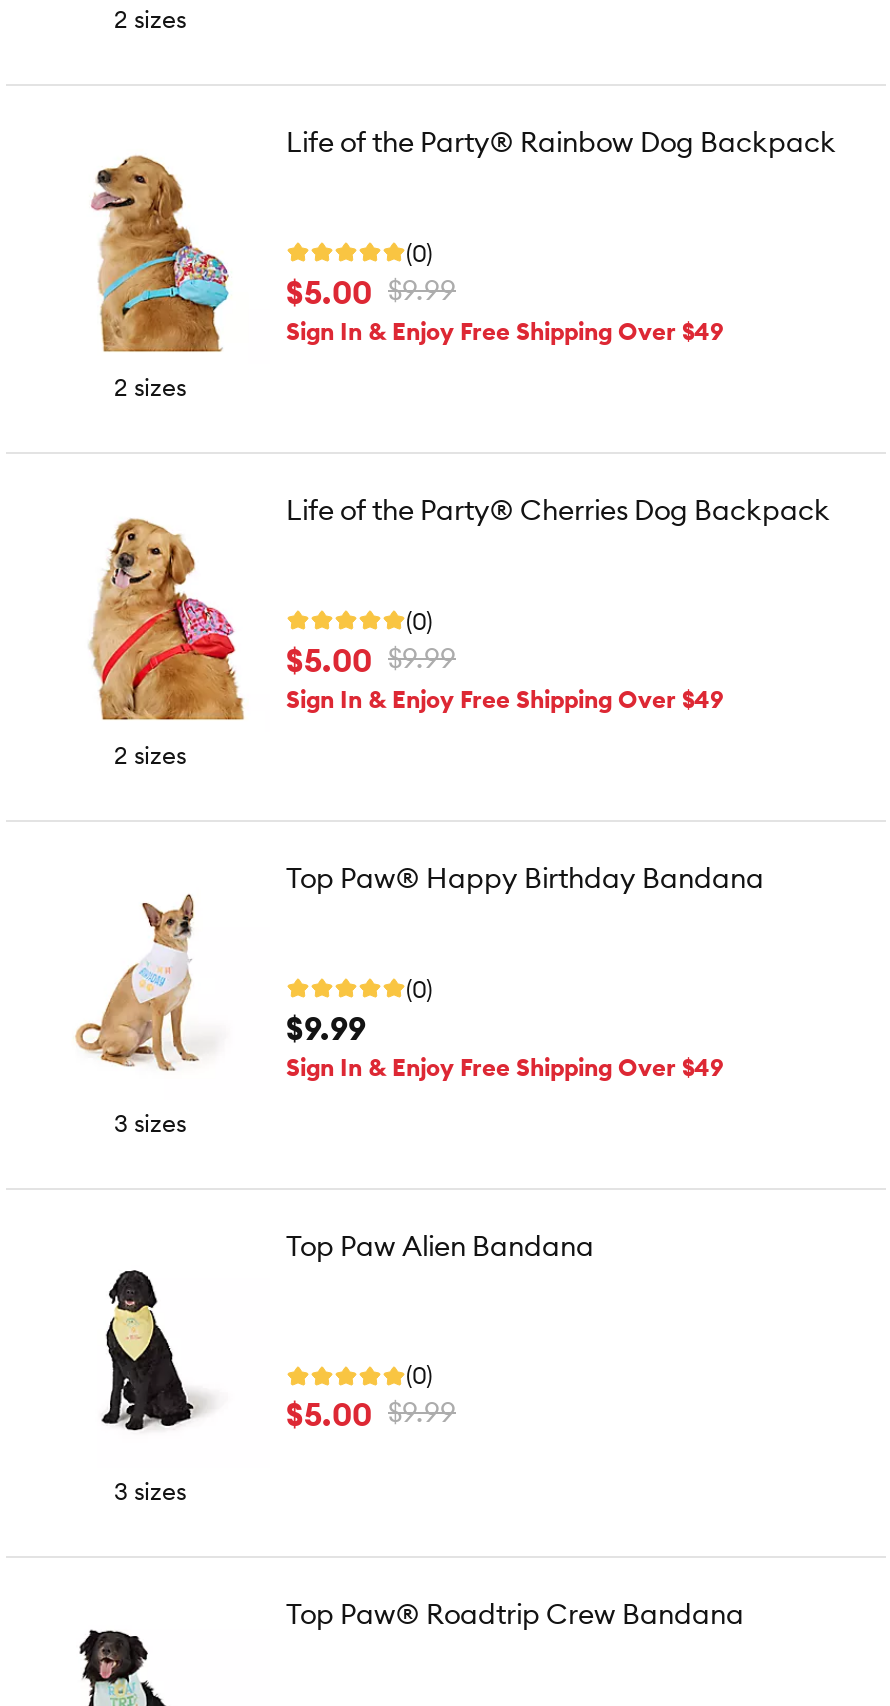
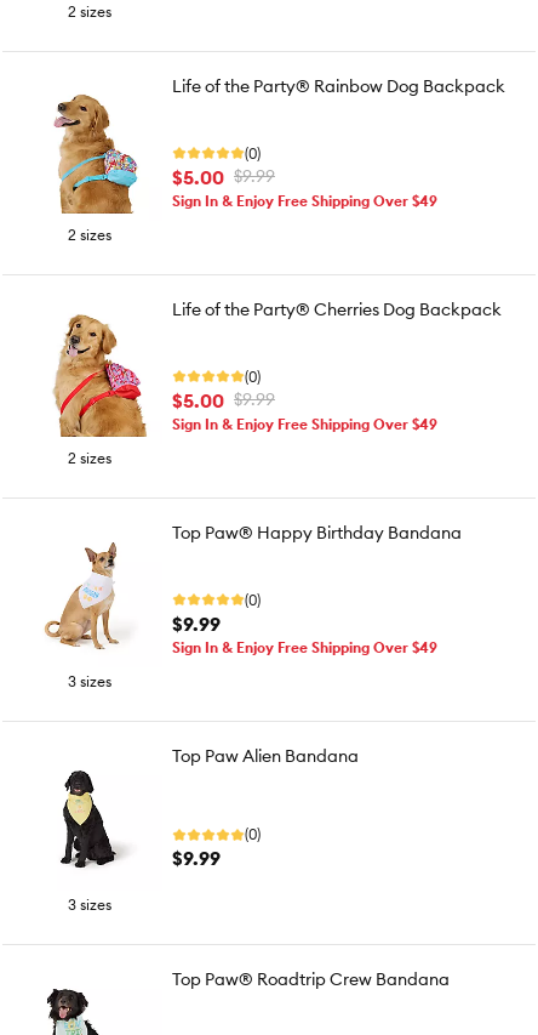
- $5.00 $9.99
+ $9.99
